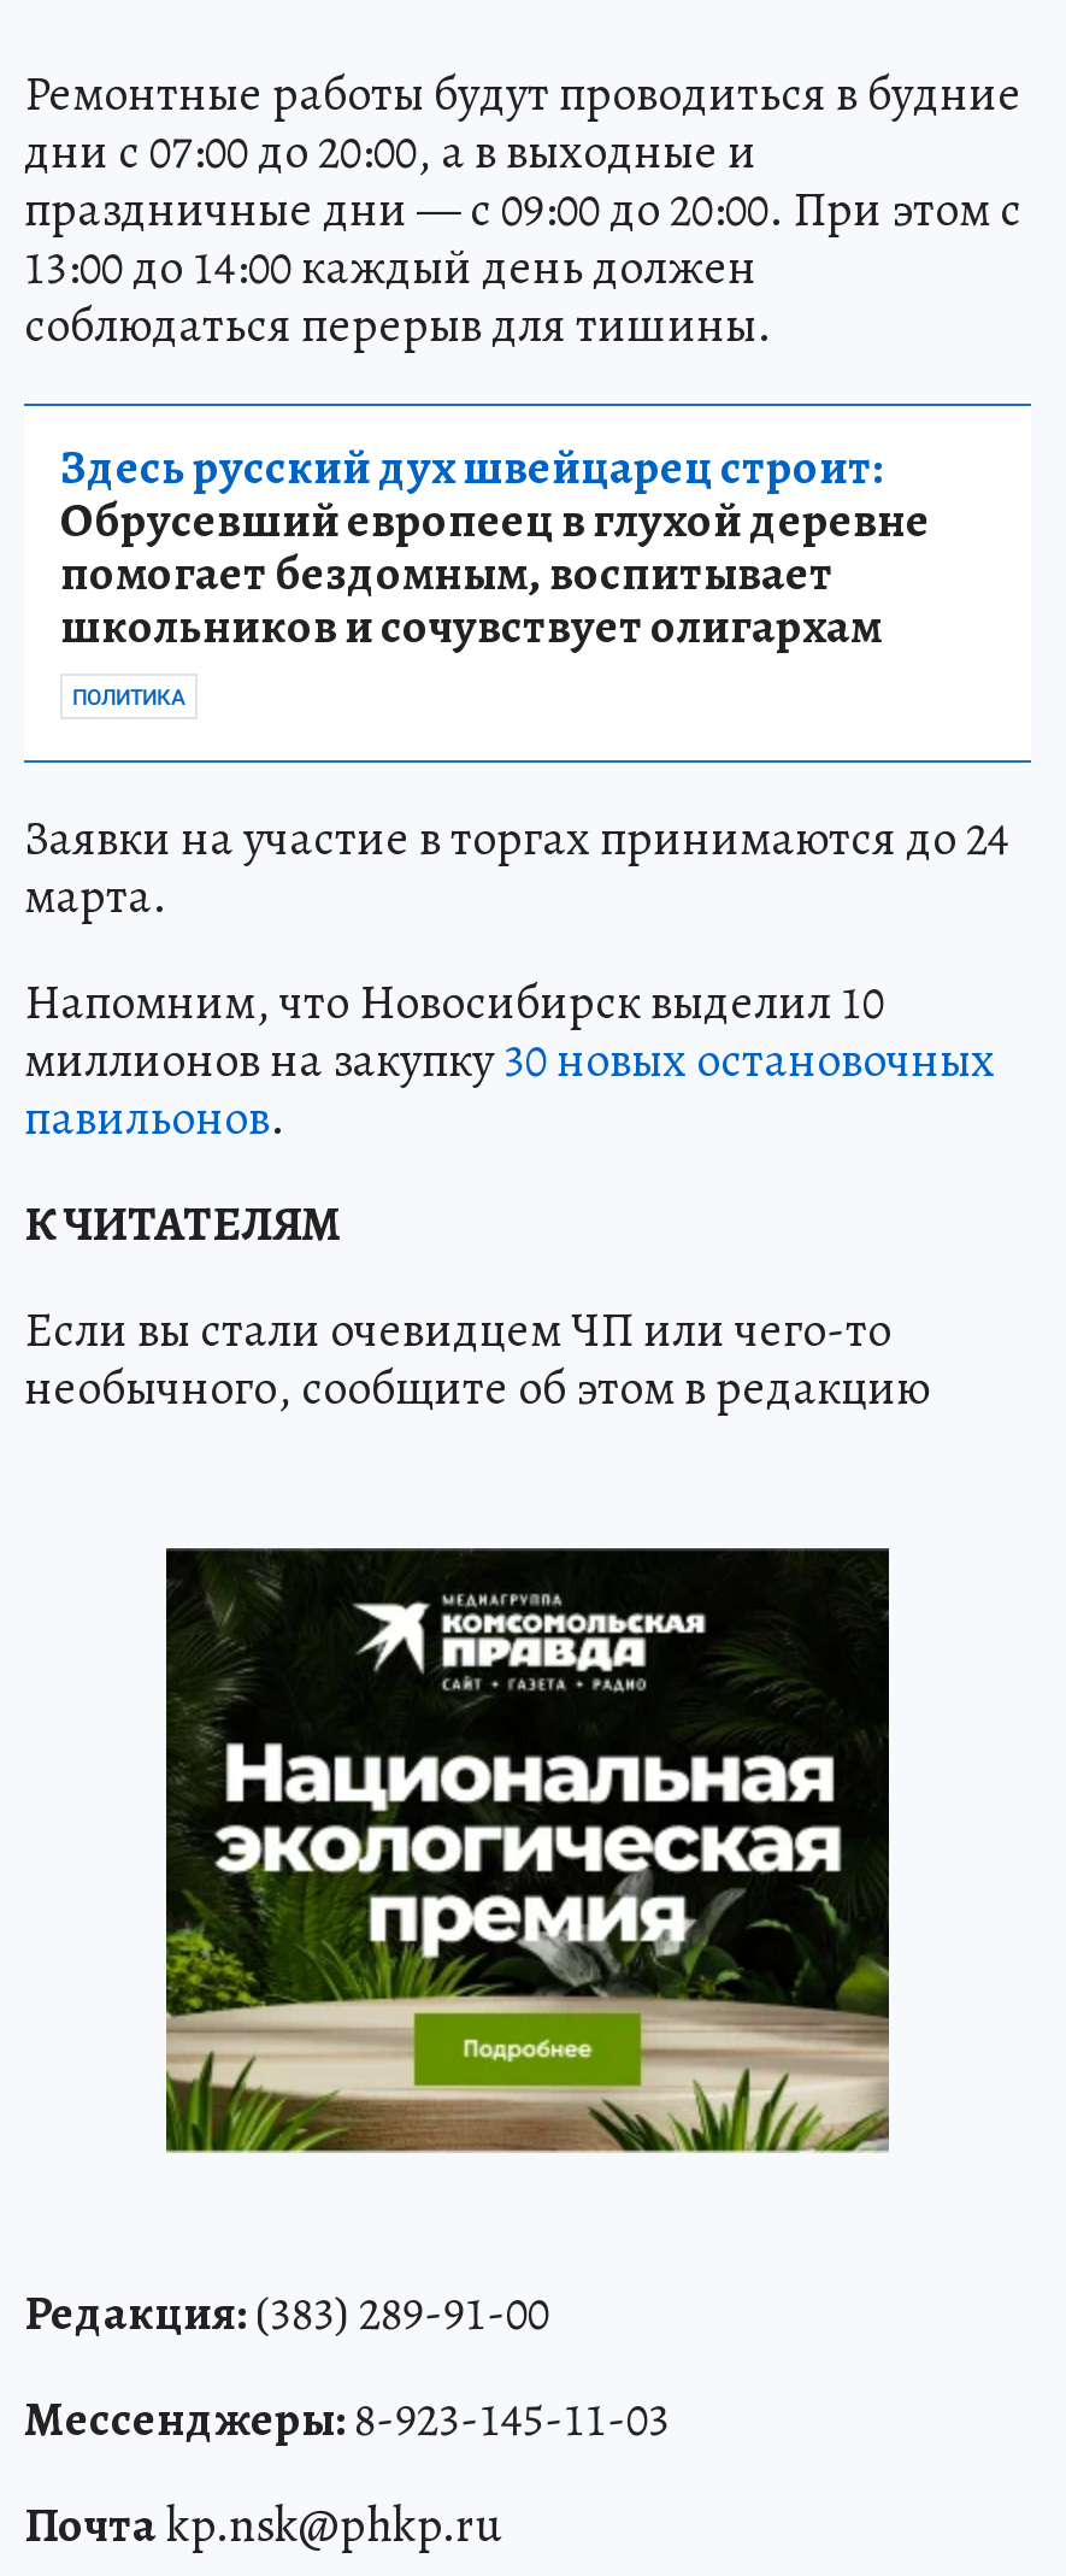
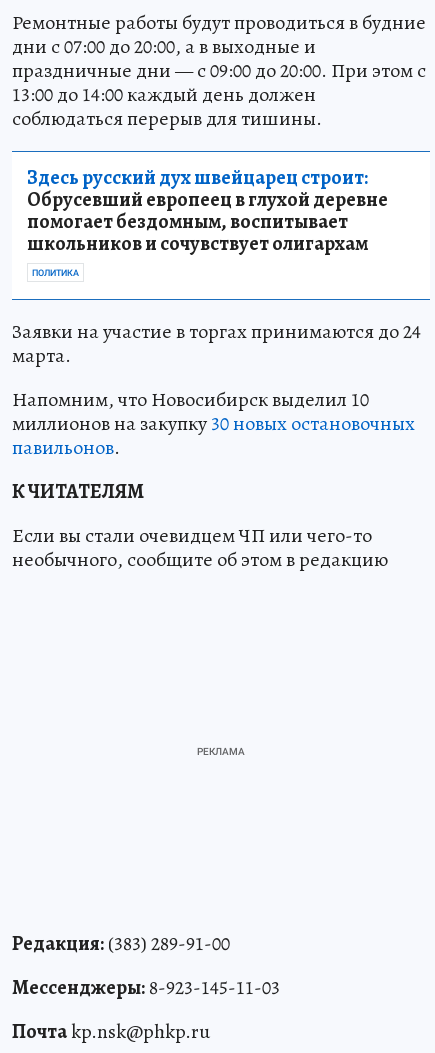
- [image]
